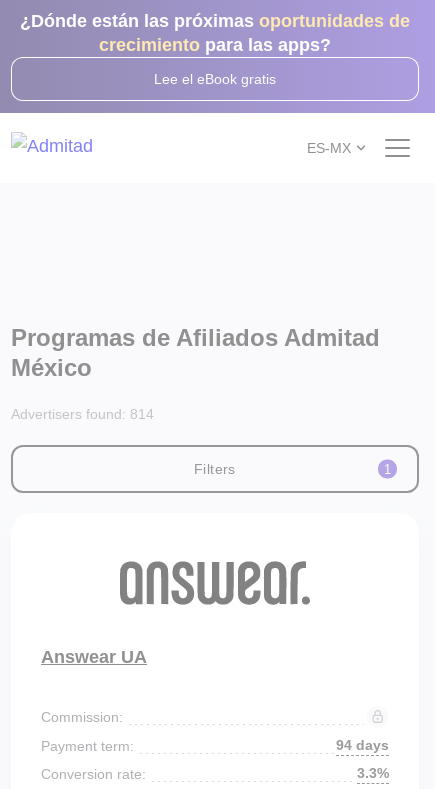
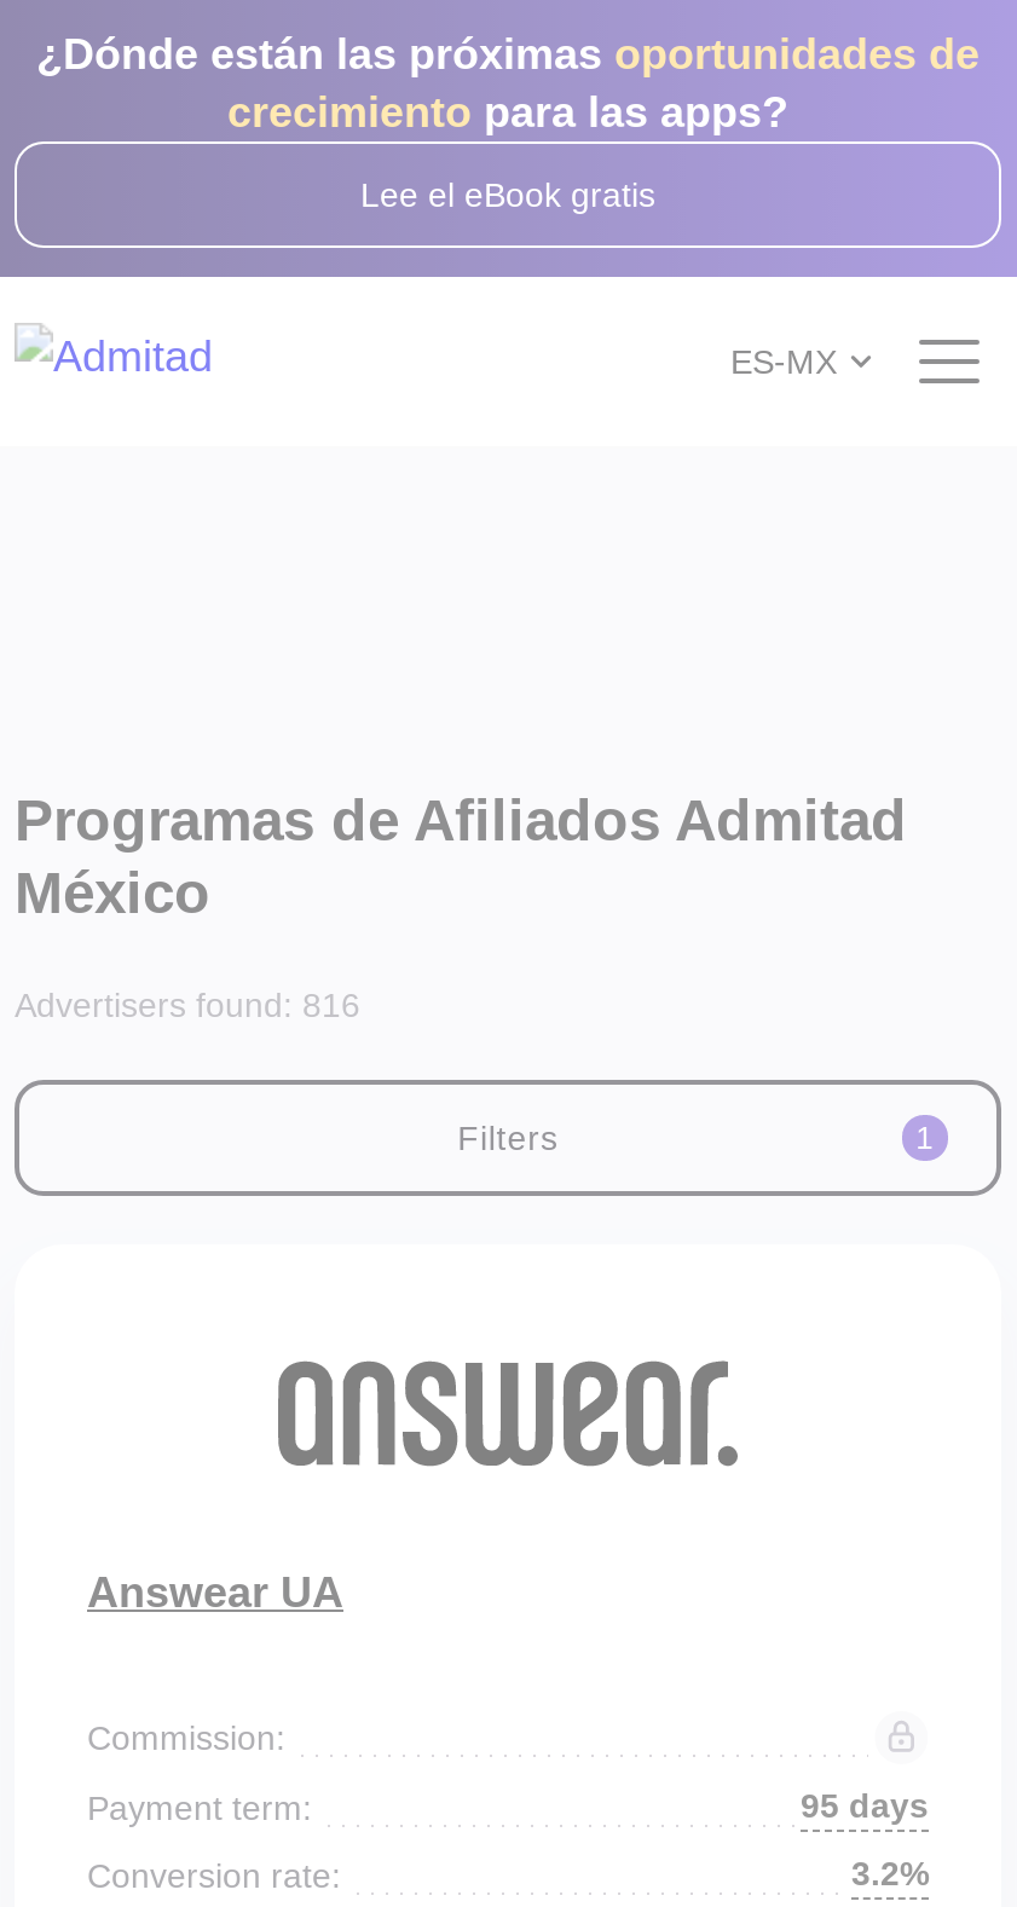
- Advertisers found: 814
+ Advertisers found: 816

- 94 days
+ 95 days

- 3.3%
+ 3.2%
